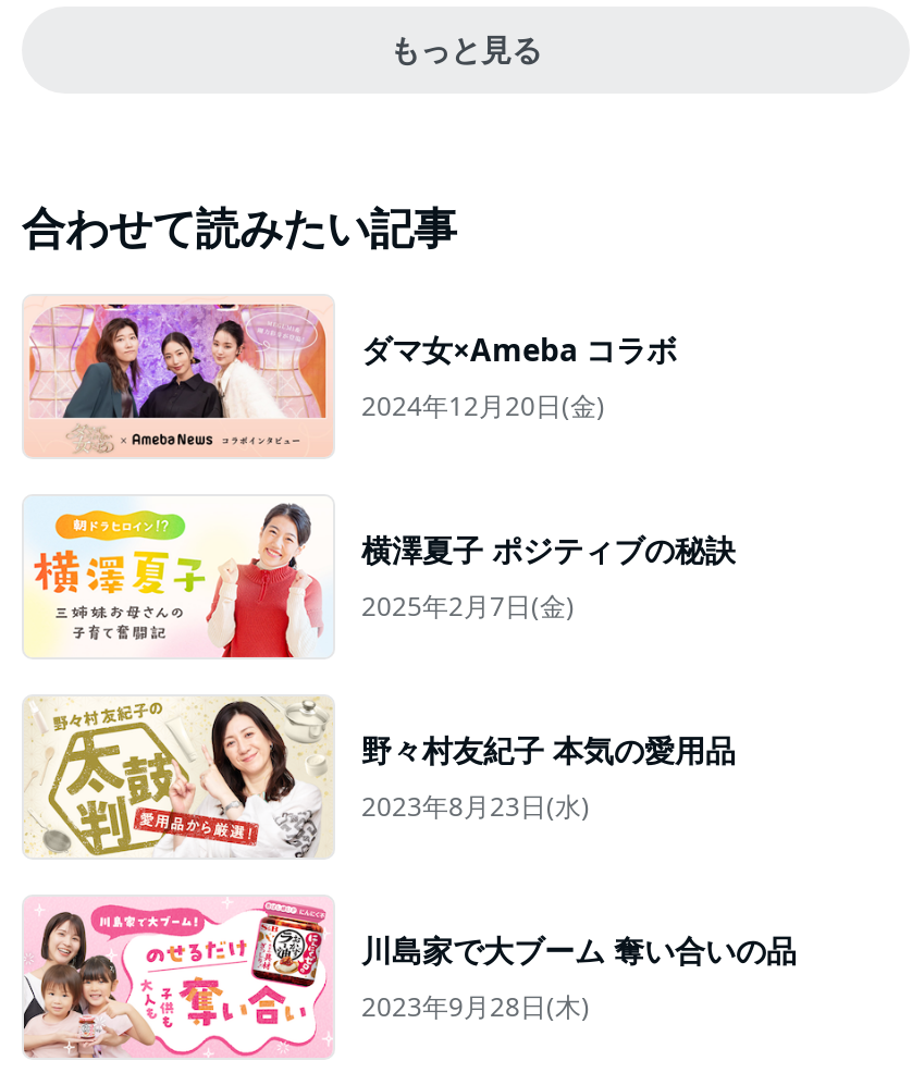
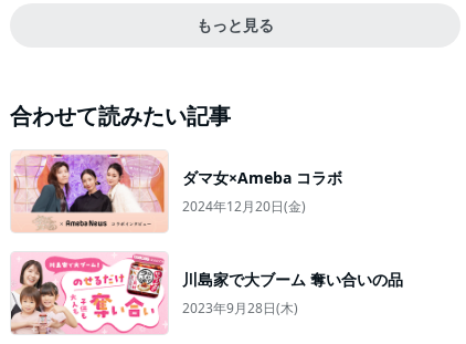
- [image]
- 横澤夏子 ポジティブの秘訣
- 2025年2月7日(金)

- [image]
- 野々村友紀子 本気の愛用品
- 2023年8月23日(水)
